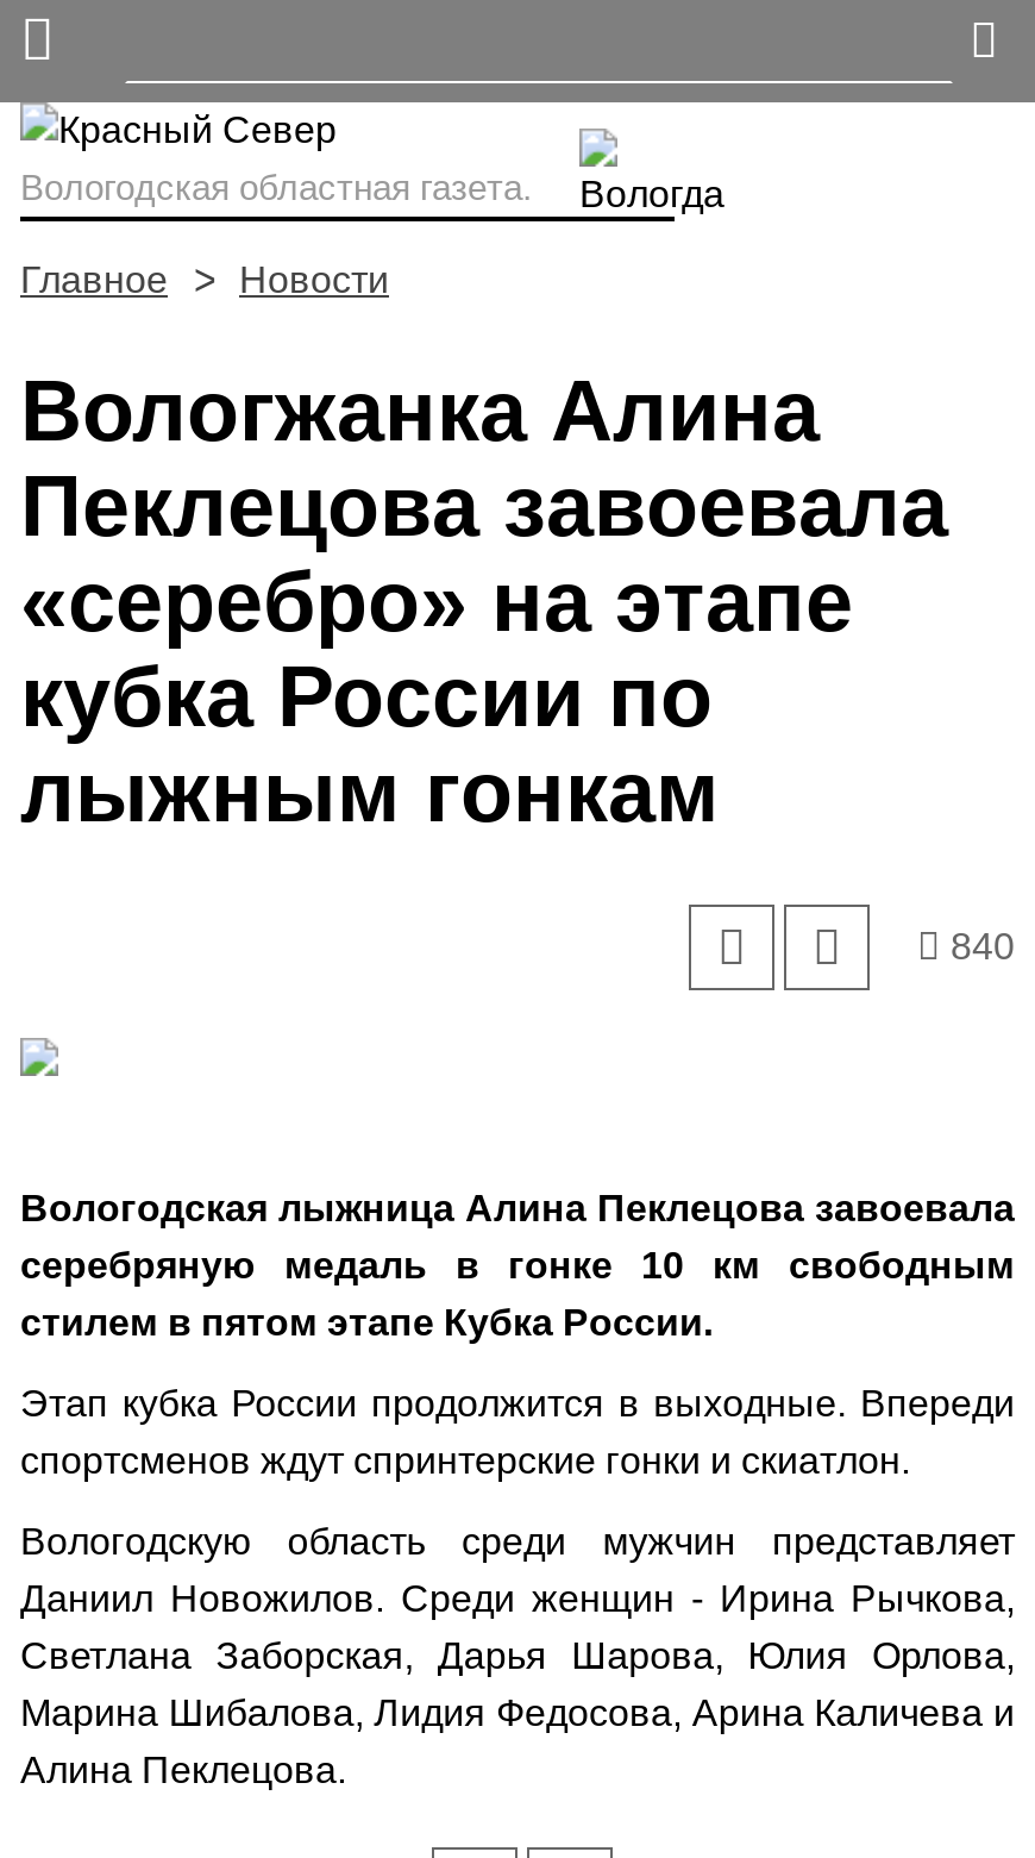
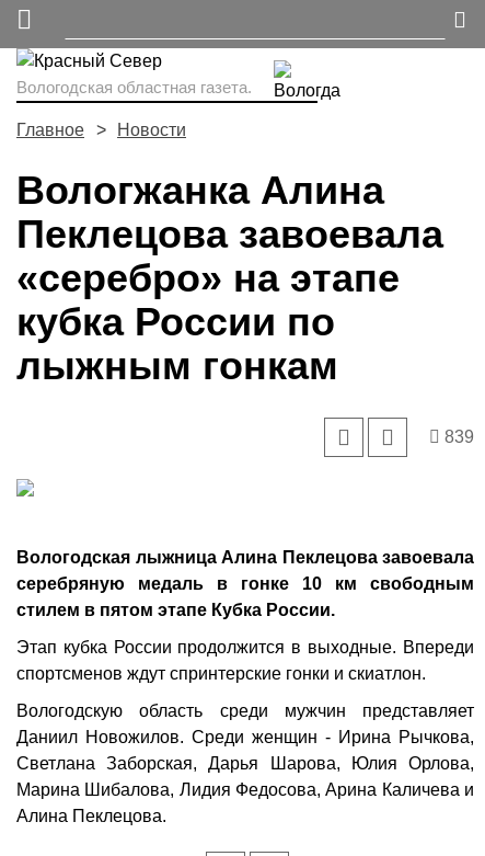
- 840
+ 839
